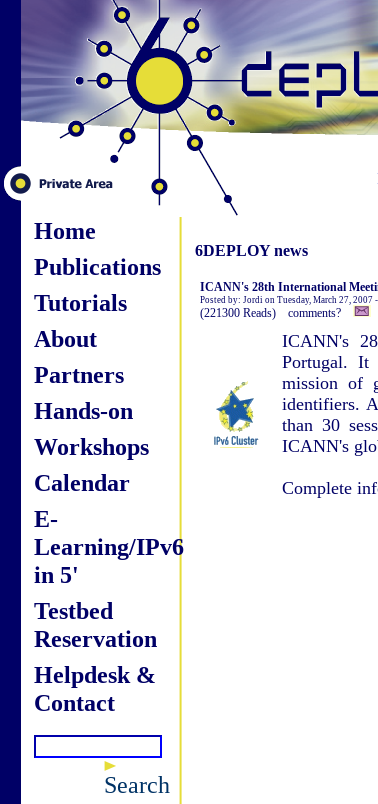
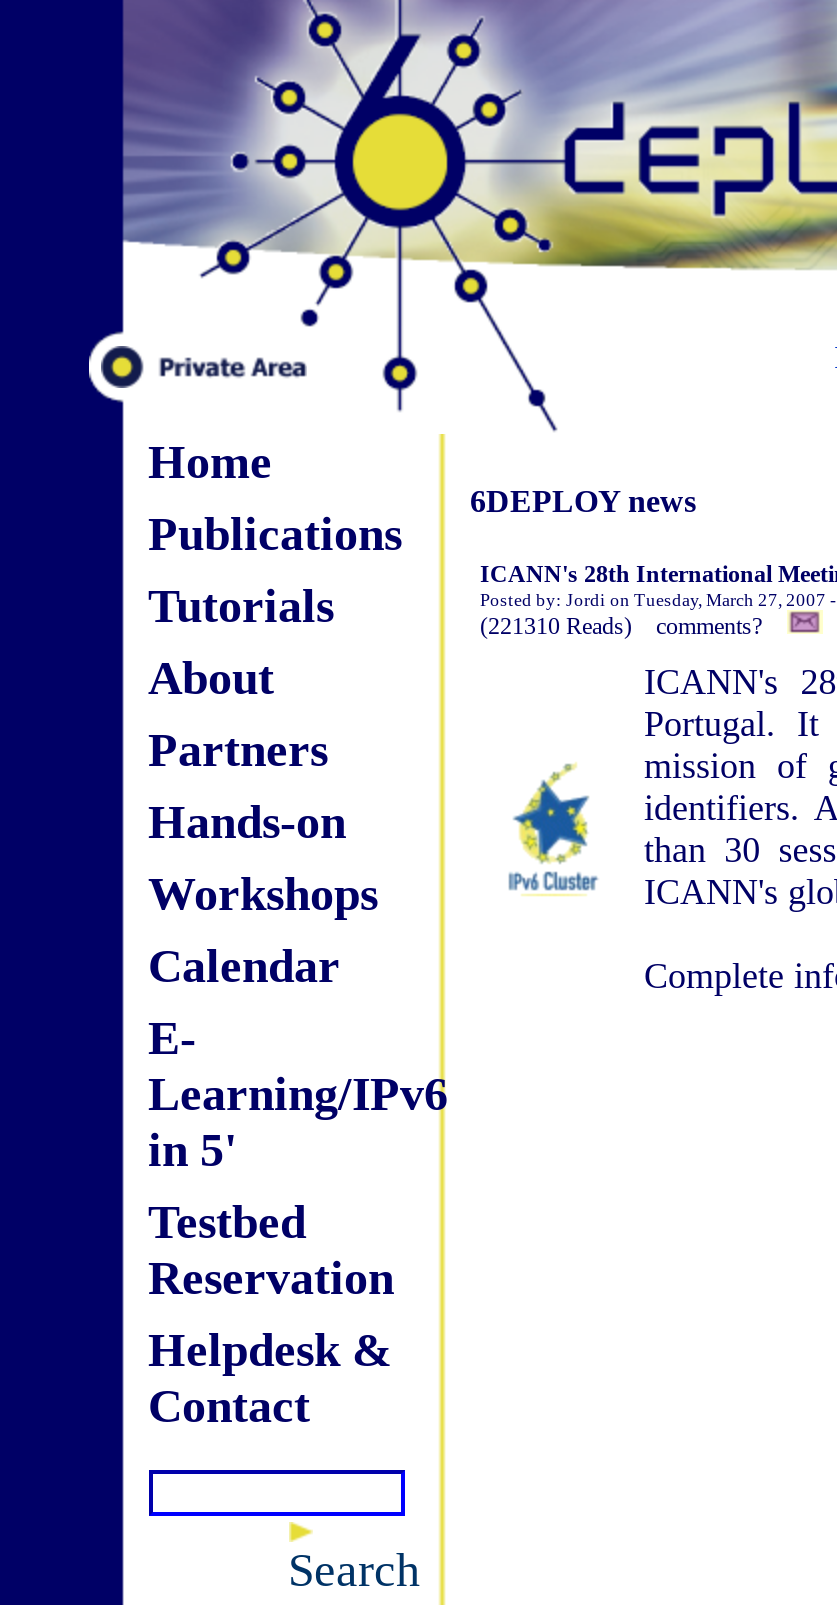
- (221300 Reads) comments?
+ (221310 Reads) comments?
